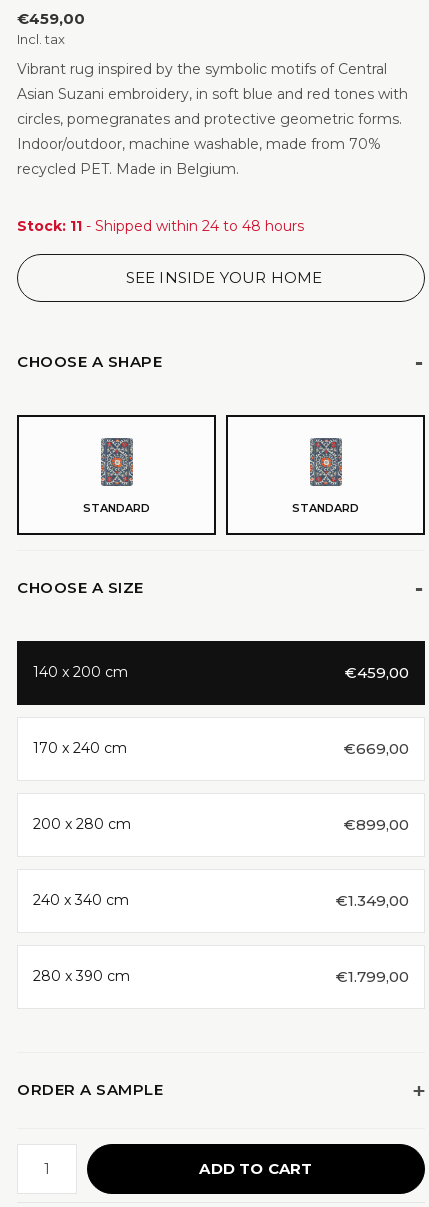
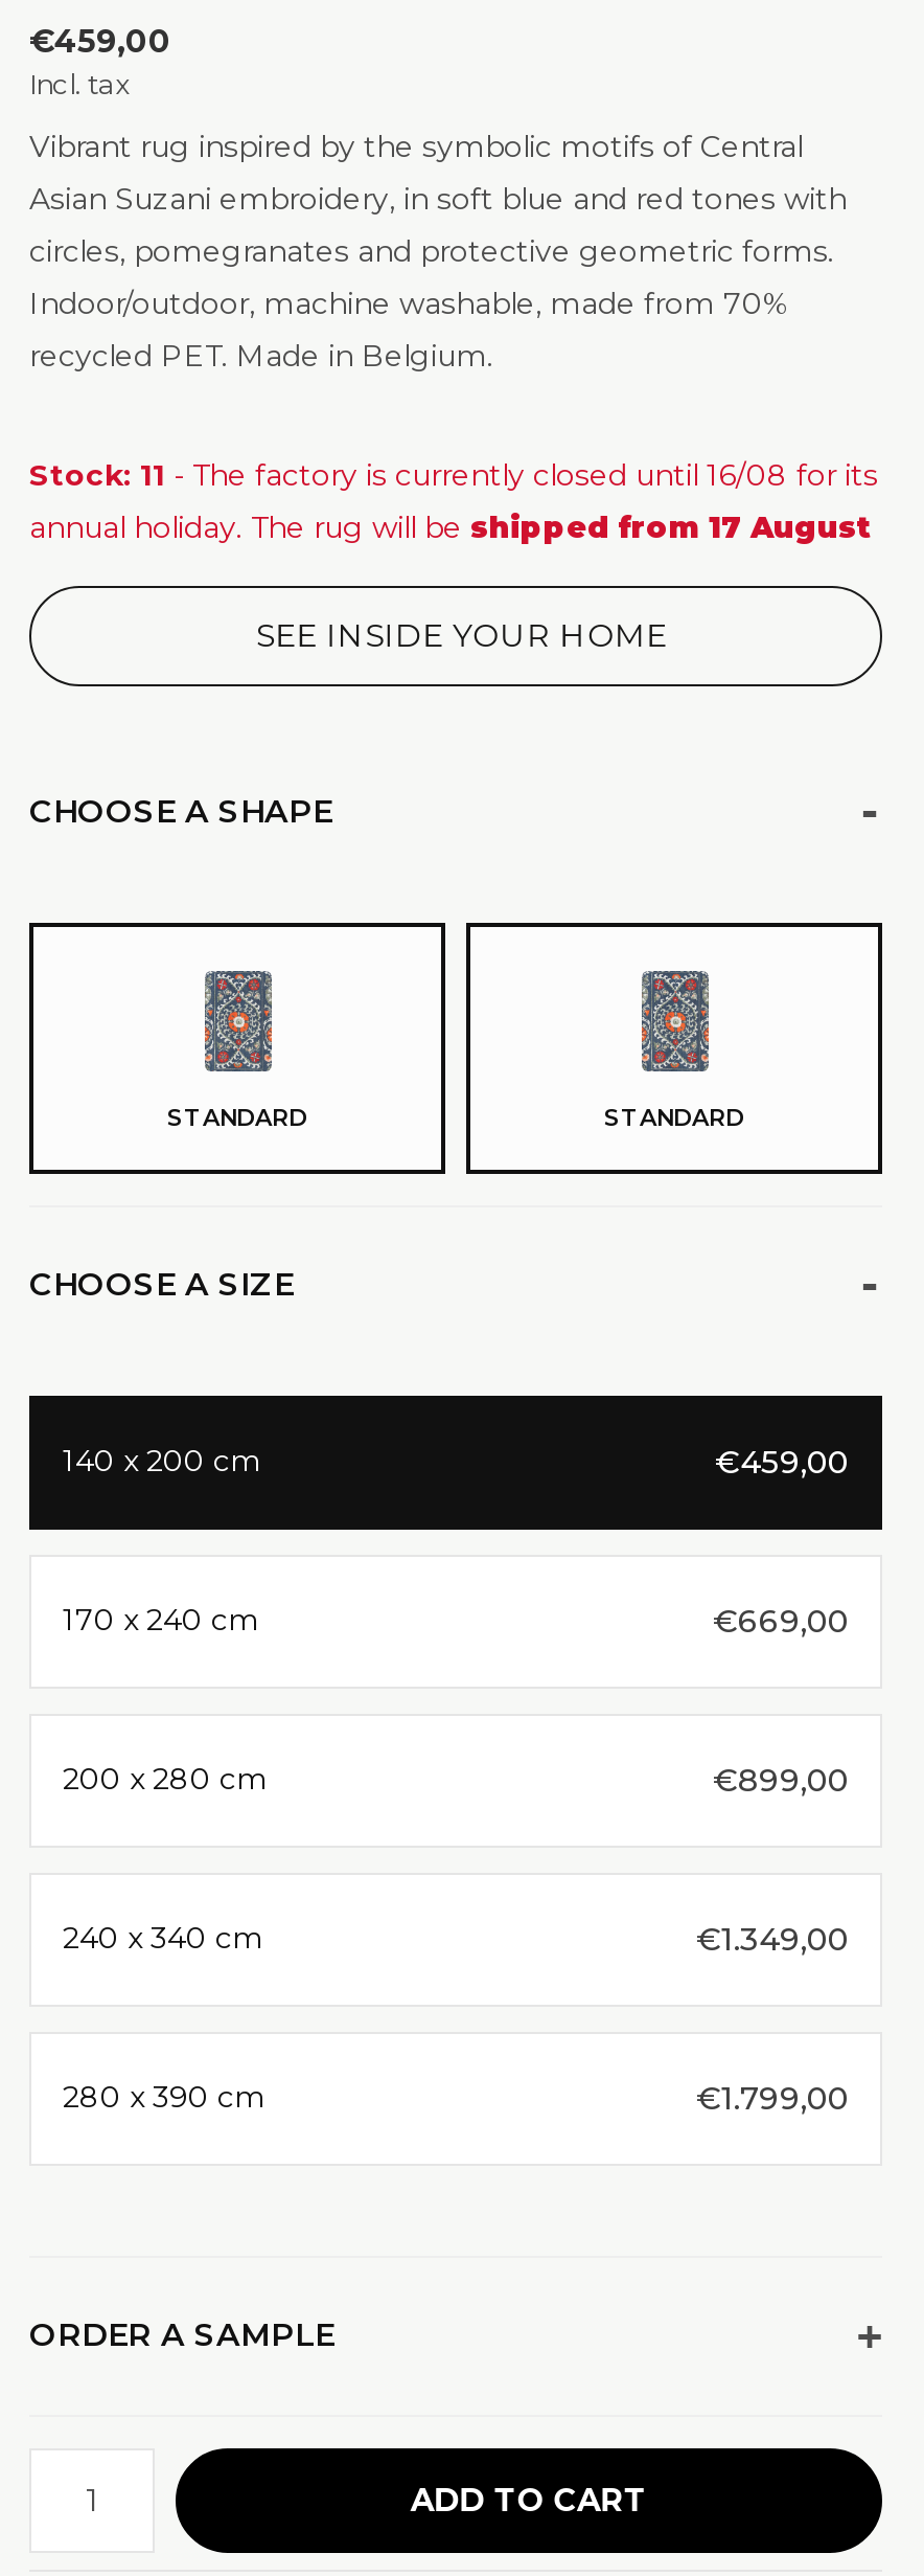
- Stock: 11 - Shipped within 24 to 48 hours
+ Stock: 11 - The factory is currently closed until 16/08 for its
+ annual holiday. The rug will be shipped from 17 August
